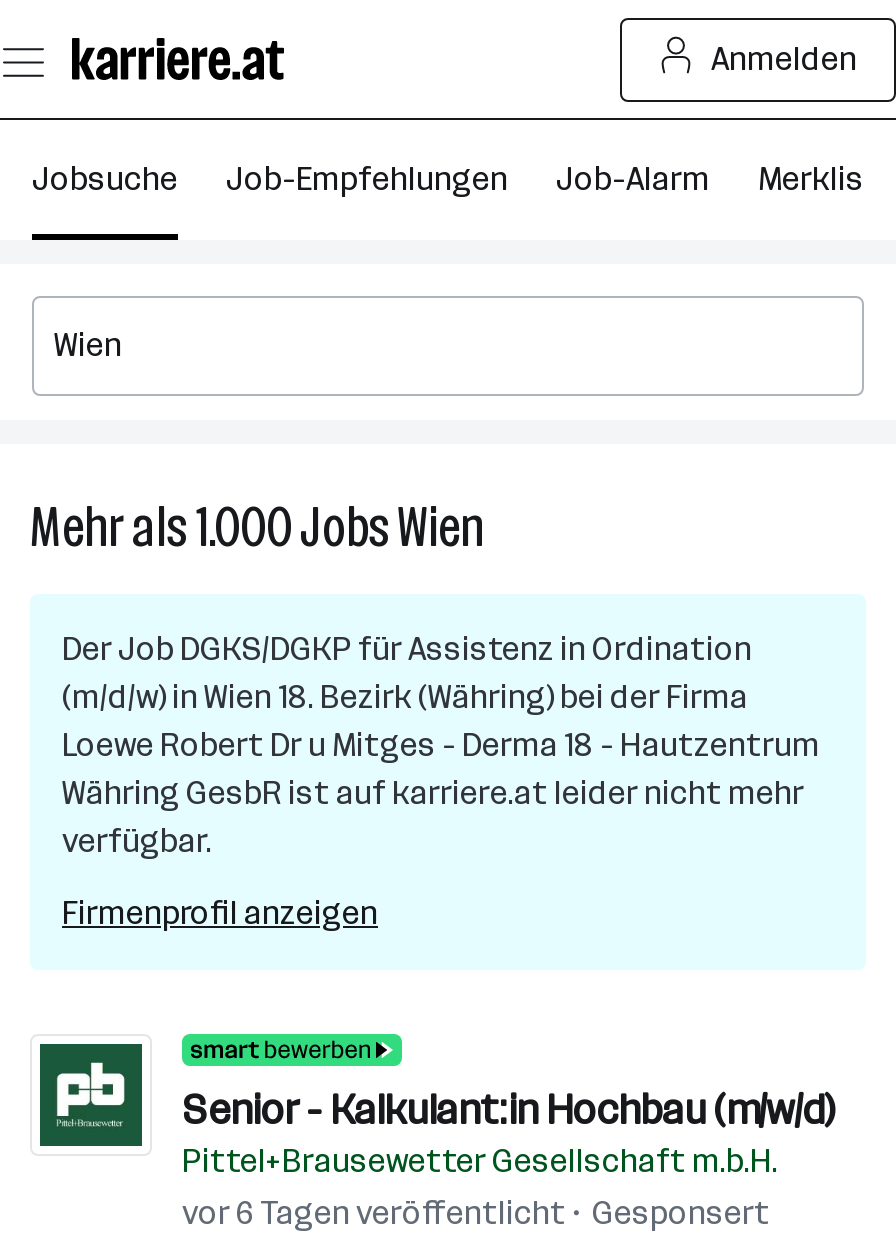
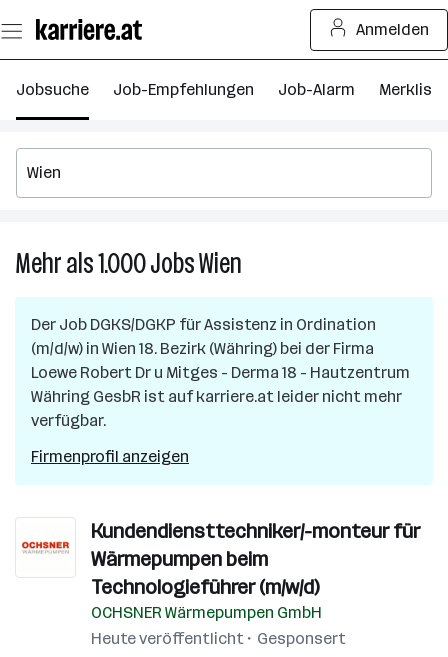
- [image]
- Senior - Kalkulant:in Hochbau (m/w/d)
- Pittel+Brausewetter Gesellschaft m.b.H.
- vor 6 Tagen veröffentlicht
+ [image]
+ Kundendiensttechniker/-monteur für
+ Wärmepumpen beim
+ Technologieführer (m/w/d)
+ OCHSNER Wärmepumpen GmbH
+ Heute veröffentlicht
